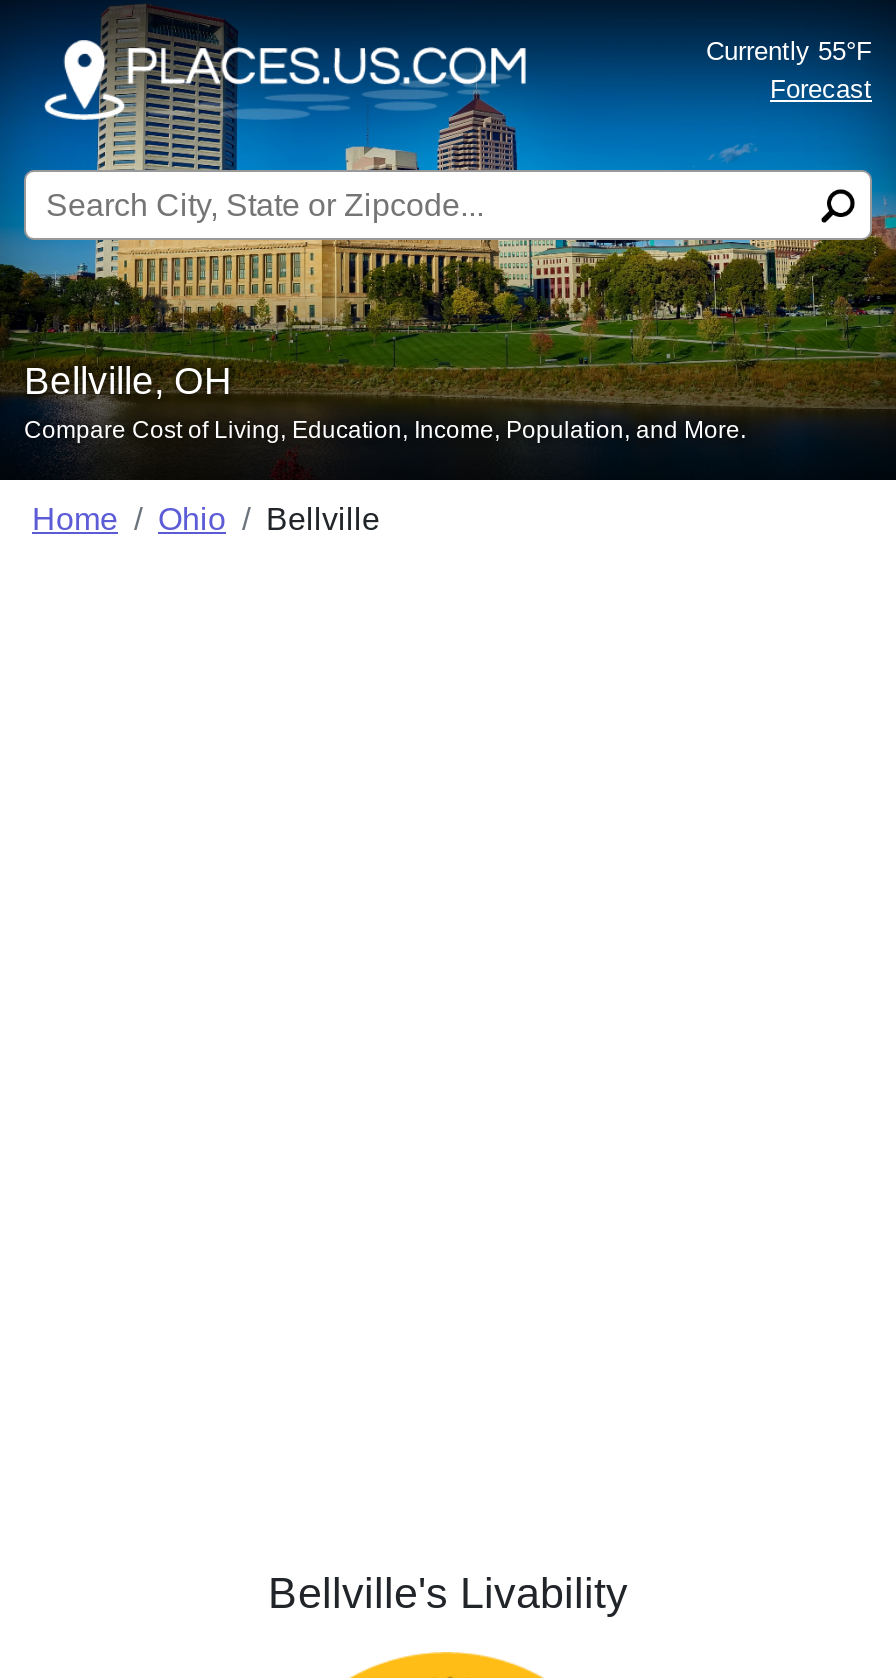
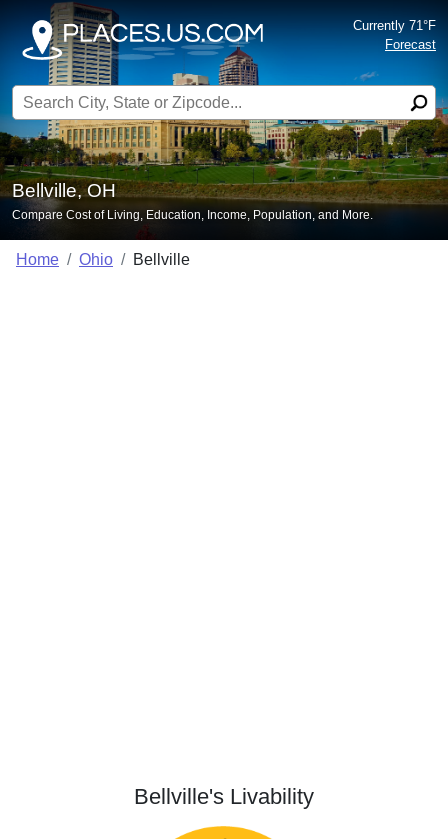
- Currently 55°F
+ Currently 71°F
